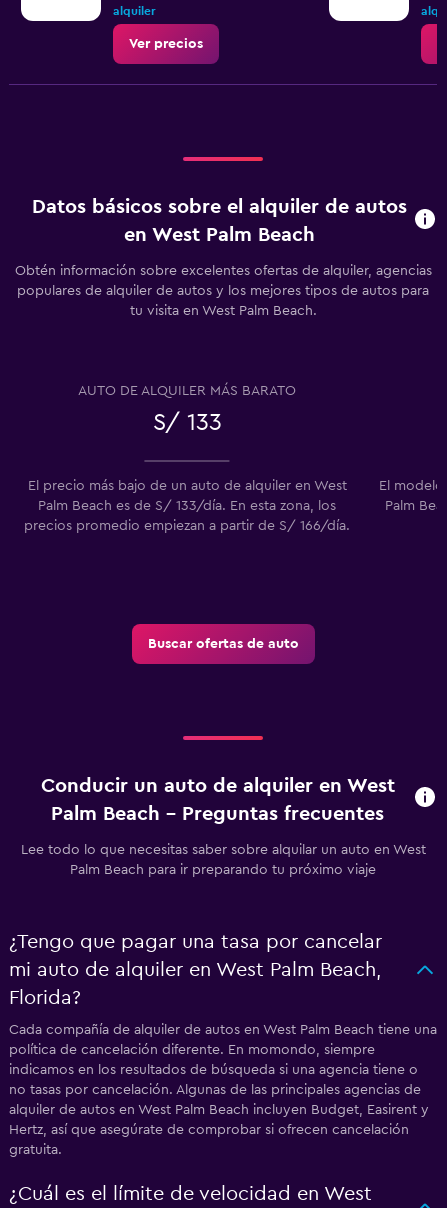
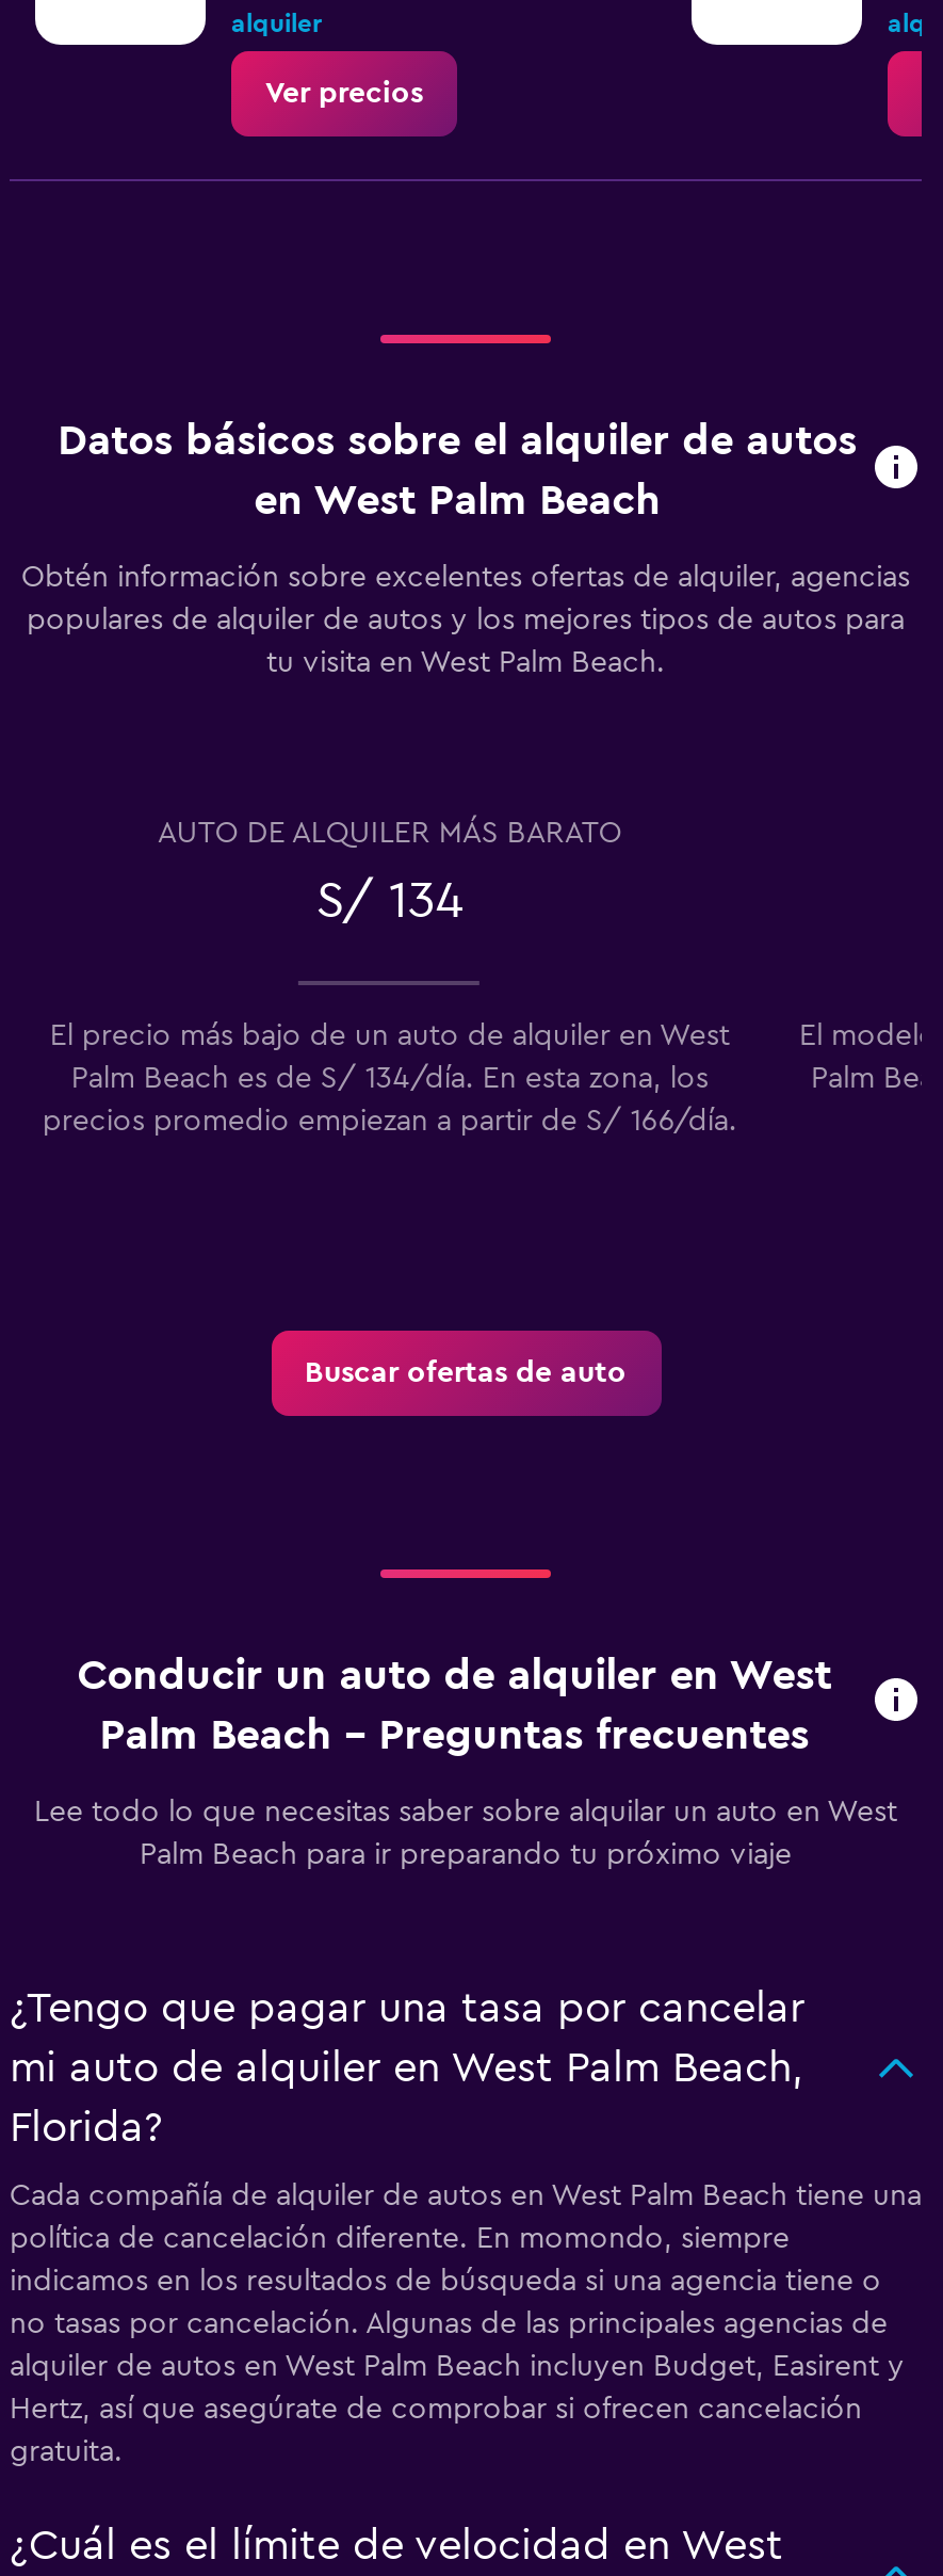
- S/ 133
+ S/ 134

- Palm Beach es de S/ 133/día. En esta zona, los
+ Palm Beach es de S/ 134/día. En esta zona, los
